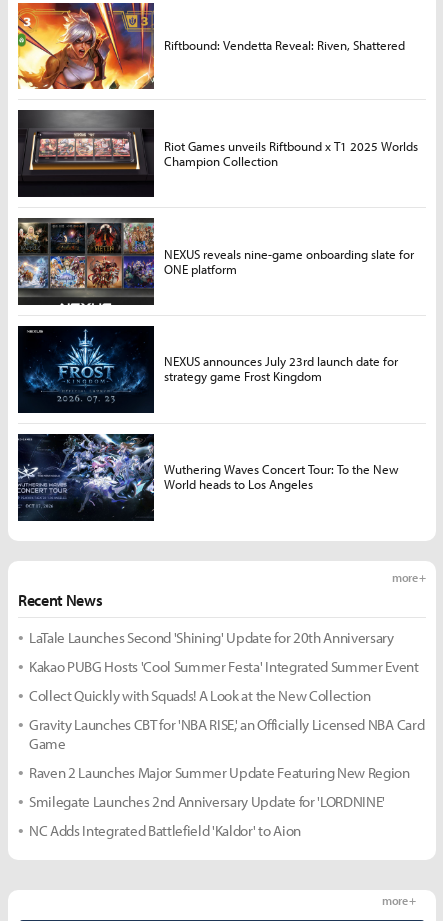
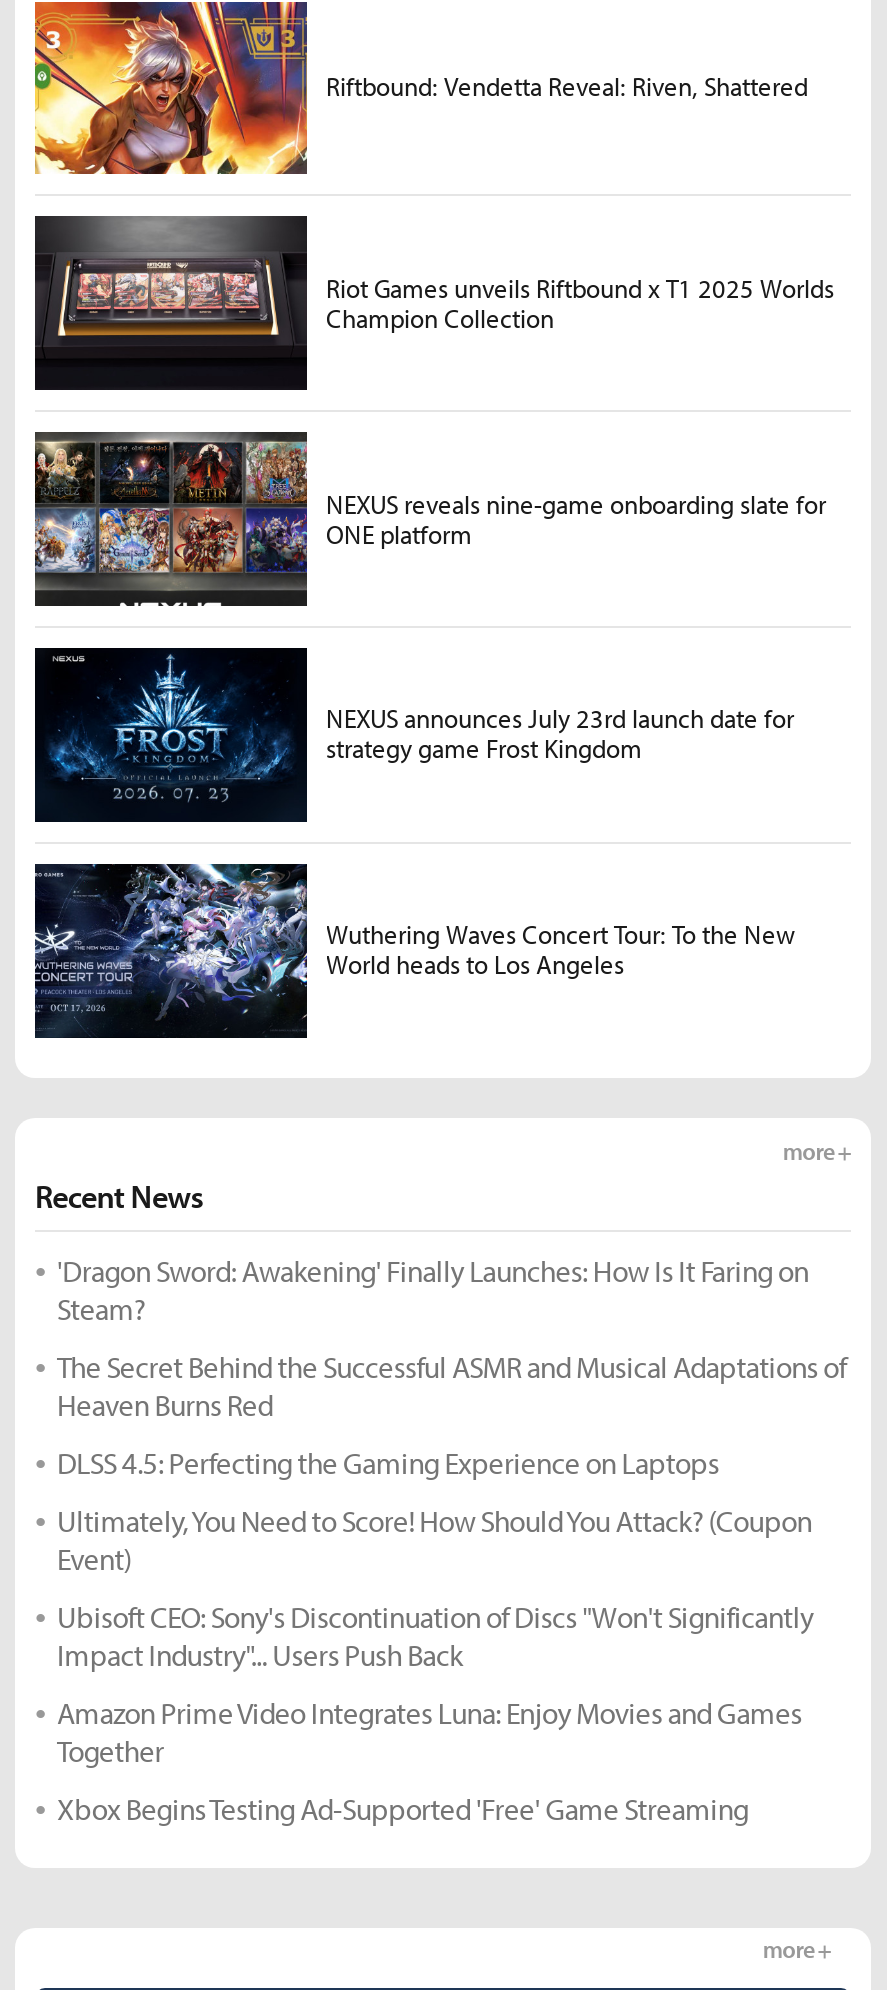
- LaTale Launches Second 'Shining' Update for 20th Anniversary
+ 'Dragon Sword: Awakening' Finally Launches: How Is It Faring on
+ Steam?

- Kakao PUBG Hosts 'Cool Summer Festa' Integrated Summer Event
+ The Secret Behind the Successful ASMR and Musical Adaptations of
+ Heaven Burns Red

- Collect Quickly with Squads! A Look at the New Collection
+ DLSS 4.5: Perfecting the Gaming Experience on Laptops

- Gravity Launches CBT for 'NBA RISE,' an Officially Licensed NBA Card
- Game
+ Ultimately, You Need to Score! How Should You Attack? (Coupon
+ Event)

- Raven 2 Launches Major Summer Update Featuring New Region
+ Ubisoft CEO: Sony's Discontinuation of Discs "Won't Significantly
+ Impact Industry"... Users Push Back

- Smilegate Launches 2nd Anniversary Update for 'LORDNINE'
+ Amazon Prime Video Integrates Luna: Enjoy Movies and Games
+ Together

- NC Adds Integrated Battlefield 'Kaldor' to Aion
+ Xbox Begins Testing Ad-Supported 'Free' Game Streaming
